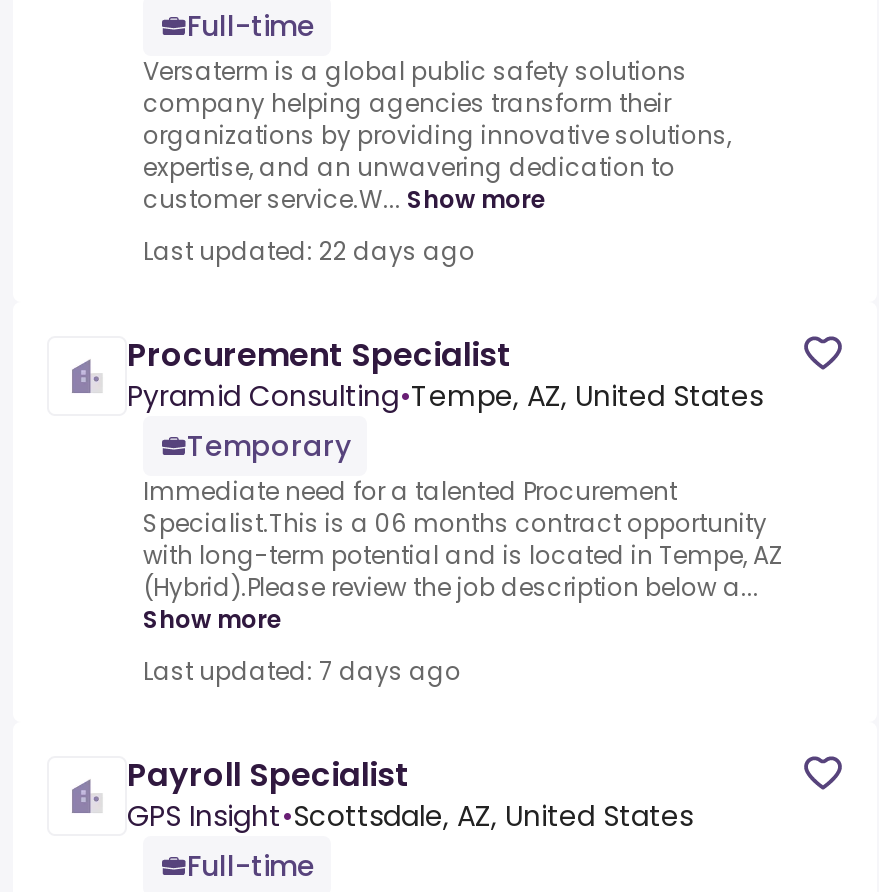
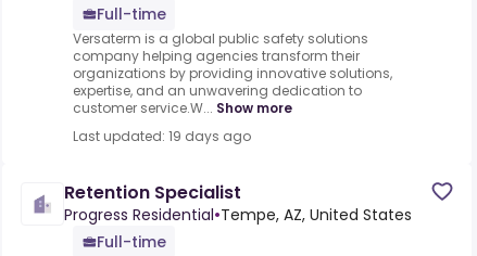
- Last updated: 22 days ago
- Procurement Specialist
- Pyramid Consulting•Tempe, AZ, United States
- Temporary
- Immediate need for a talented Procurement
- Specialist.This is a 06 months contract opportunity
- with long-term potential and is located in Tempe, AZ
- (Hybrid).Please review the job description below a...
- Show more
- Last updated: 7 days ago
- Payroll Specialist
- GPS Insight•Scottsdale, AZ, United States
+ Last updated: 19 days ago
+ Retention Specialist
+ Progress Residential•Tempe, AZ, United States
